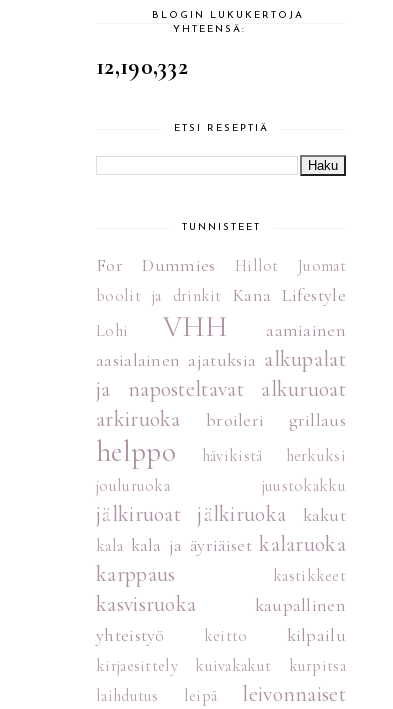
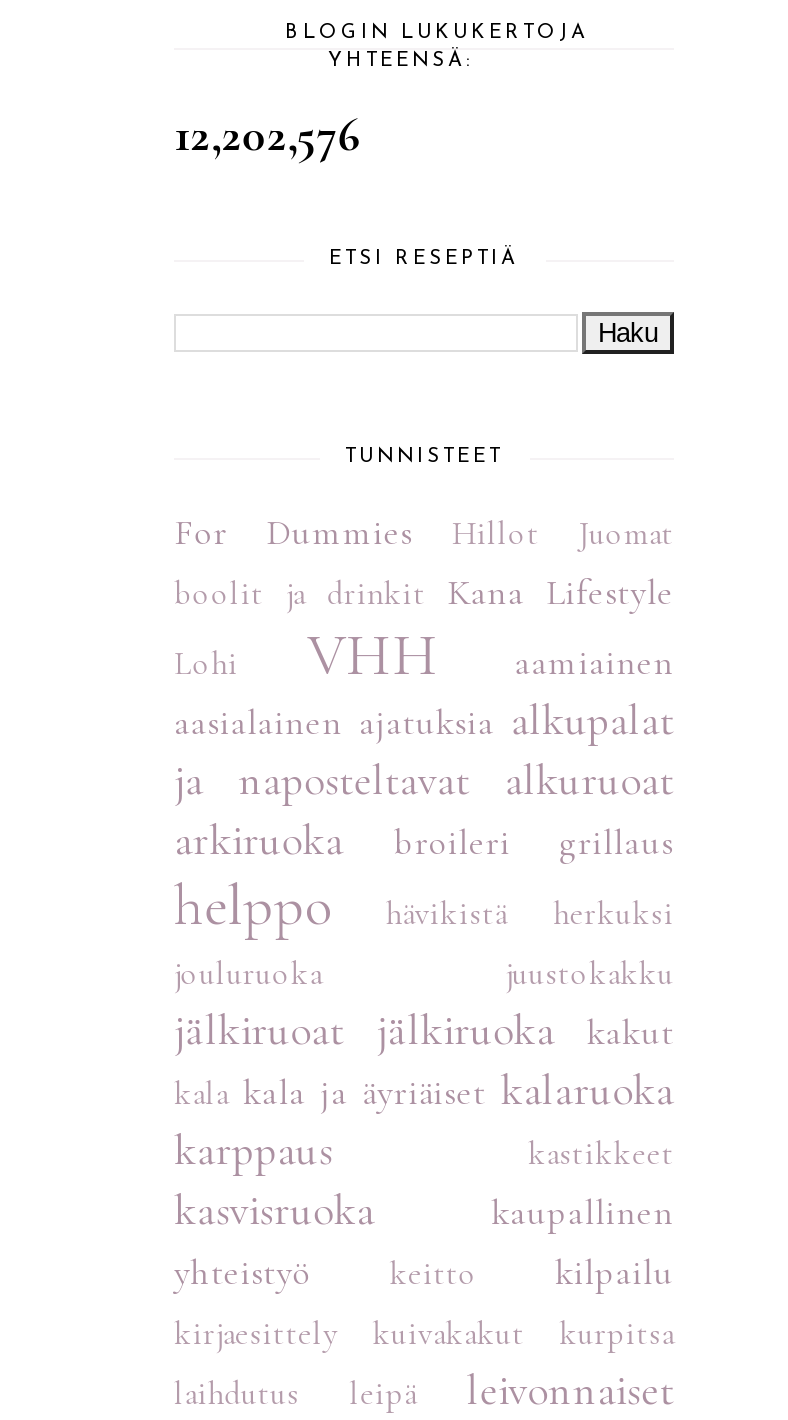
- 12,190,332
+ 12,202,576
